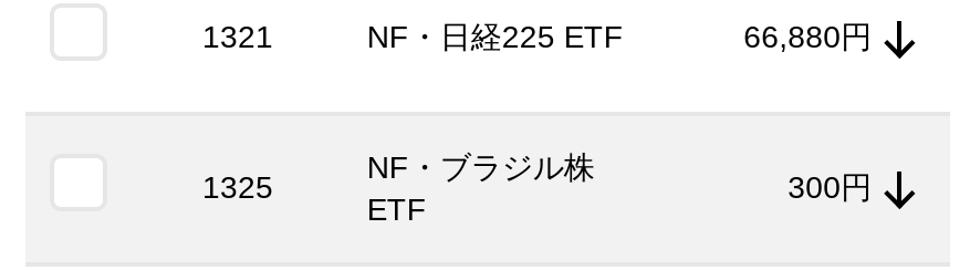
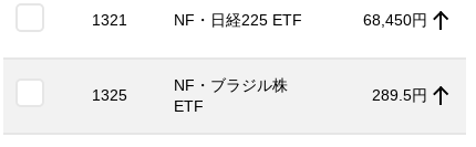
- 66,880円
+ 68,450円

- 300円
+ 289.5円
